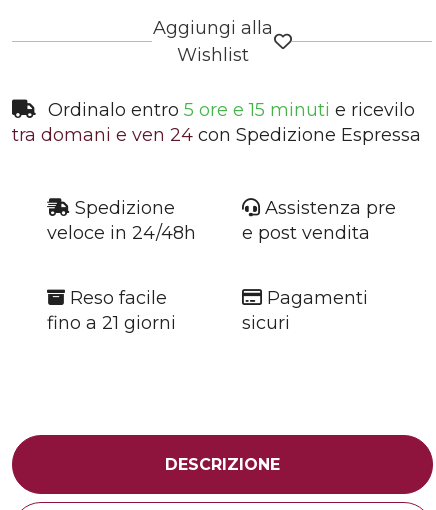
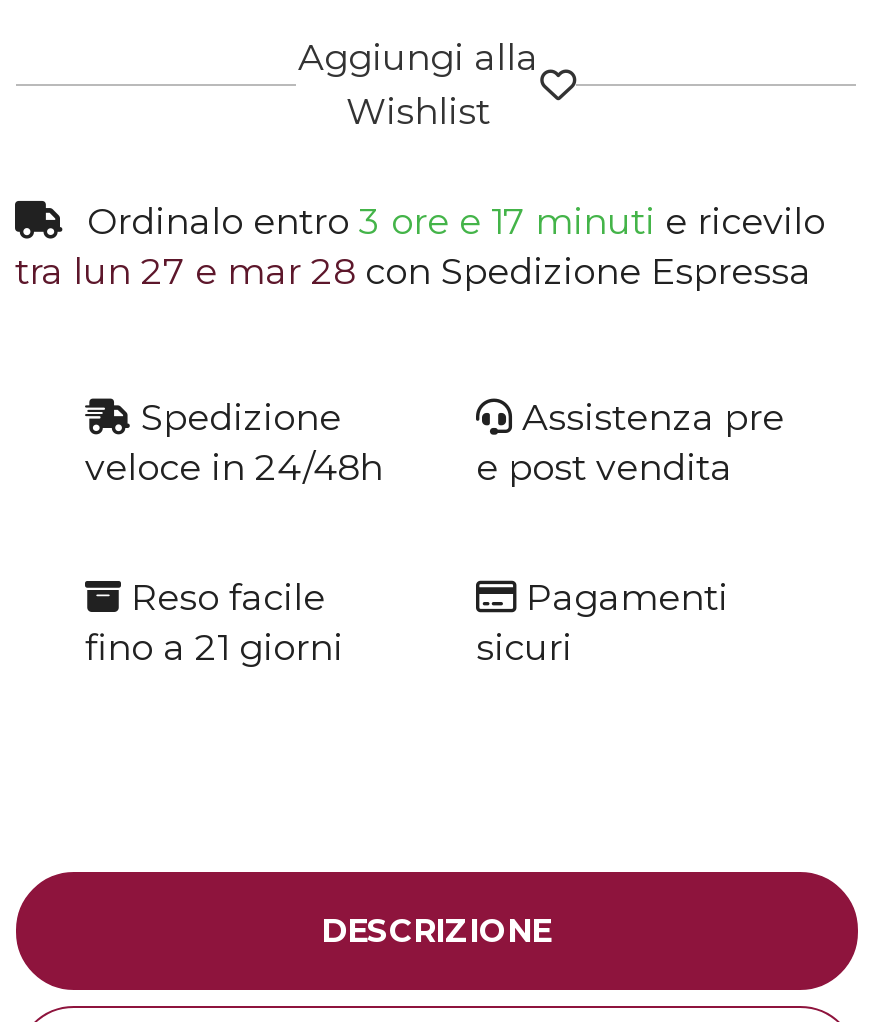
- Ordinalo entro 5 ore e 15 minuti e ricevilo
- tra domani e ven 24 con Spedizione Espressa
+ Ordinalo entro 3 ore e 17 minuti e ricevilo
+ tra lun 27 e mar 28 con Spedizione Espressa
